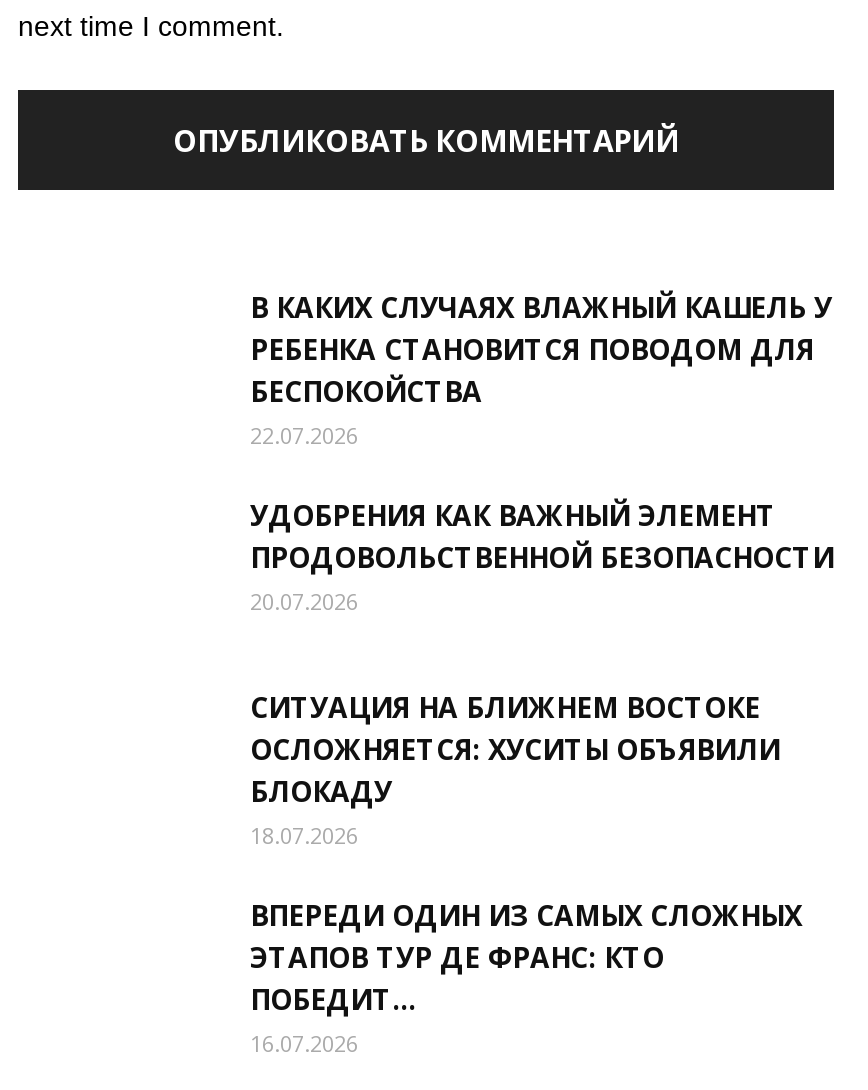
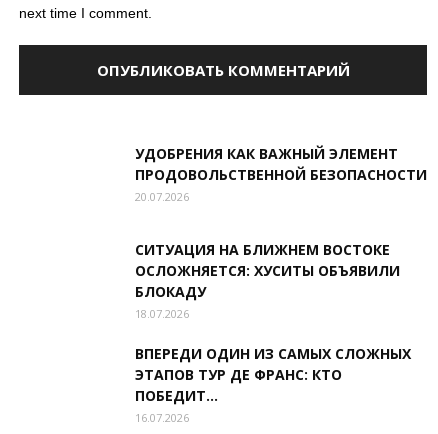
- В КАКИХ СЛУЧАЯХ ВЛАЖНЫЙ КАШЕЛЬ У
- РЕБЕНКА СТАНОВИТСЯ ПОВОДОМ ДЛЯ
- БЕСПОКОЙСТВА
- 22.07.2026
